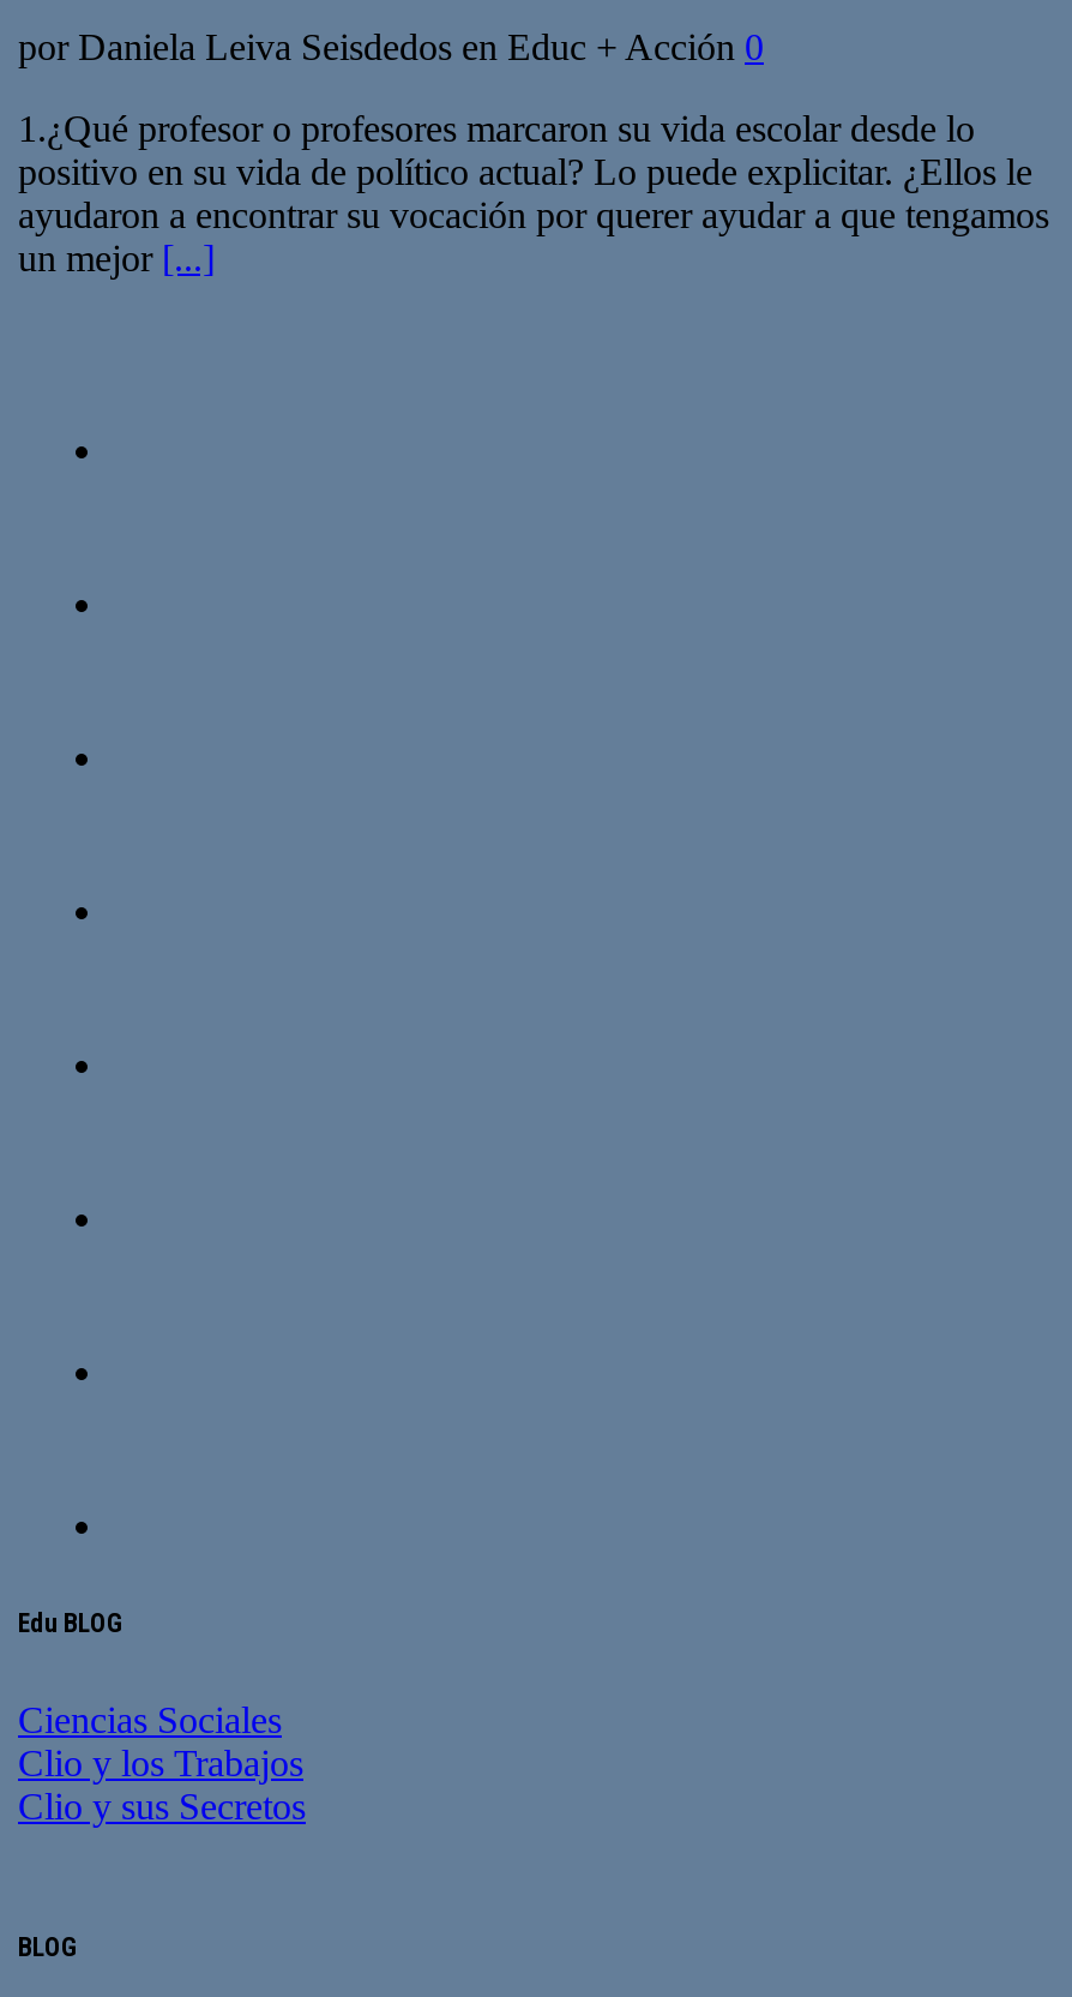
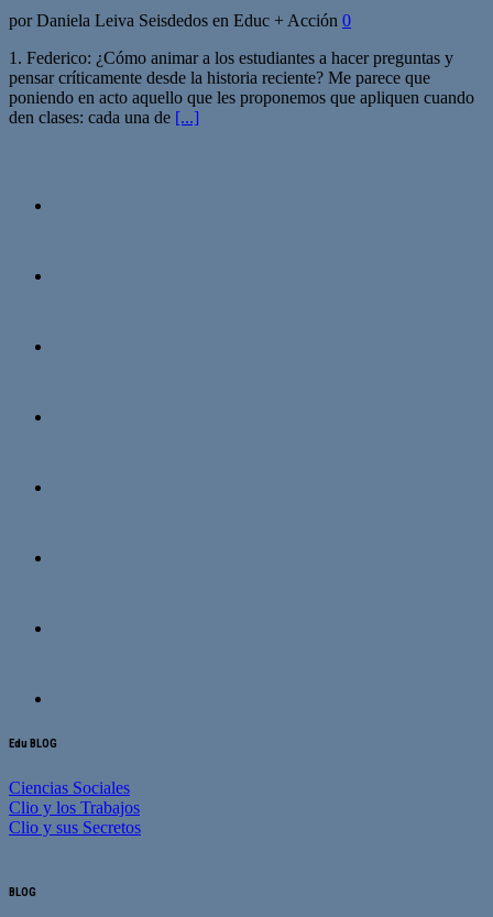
- 1.¿Qué profesor o profesores marcaron su vida escolar desde lo
- positivo en su vida de político actual? Lo puede explicitar. ¿Ellos le
- ayudaron a encontrar su vocación por querer ayudar a que tengamos
- un mejor [...]
+ 1. Federico: ¿Cómo animar a los estudiantes a hacer preguntas y
+ pensar críticamente desde la historia reciente? Me parece que
+ poniendo en acto aquello que les proponemos que apliquen cuando
+ den clases: cada una de [...]
